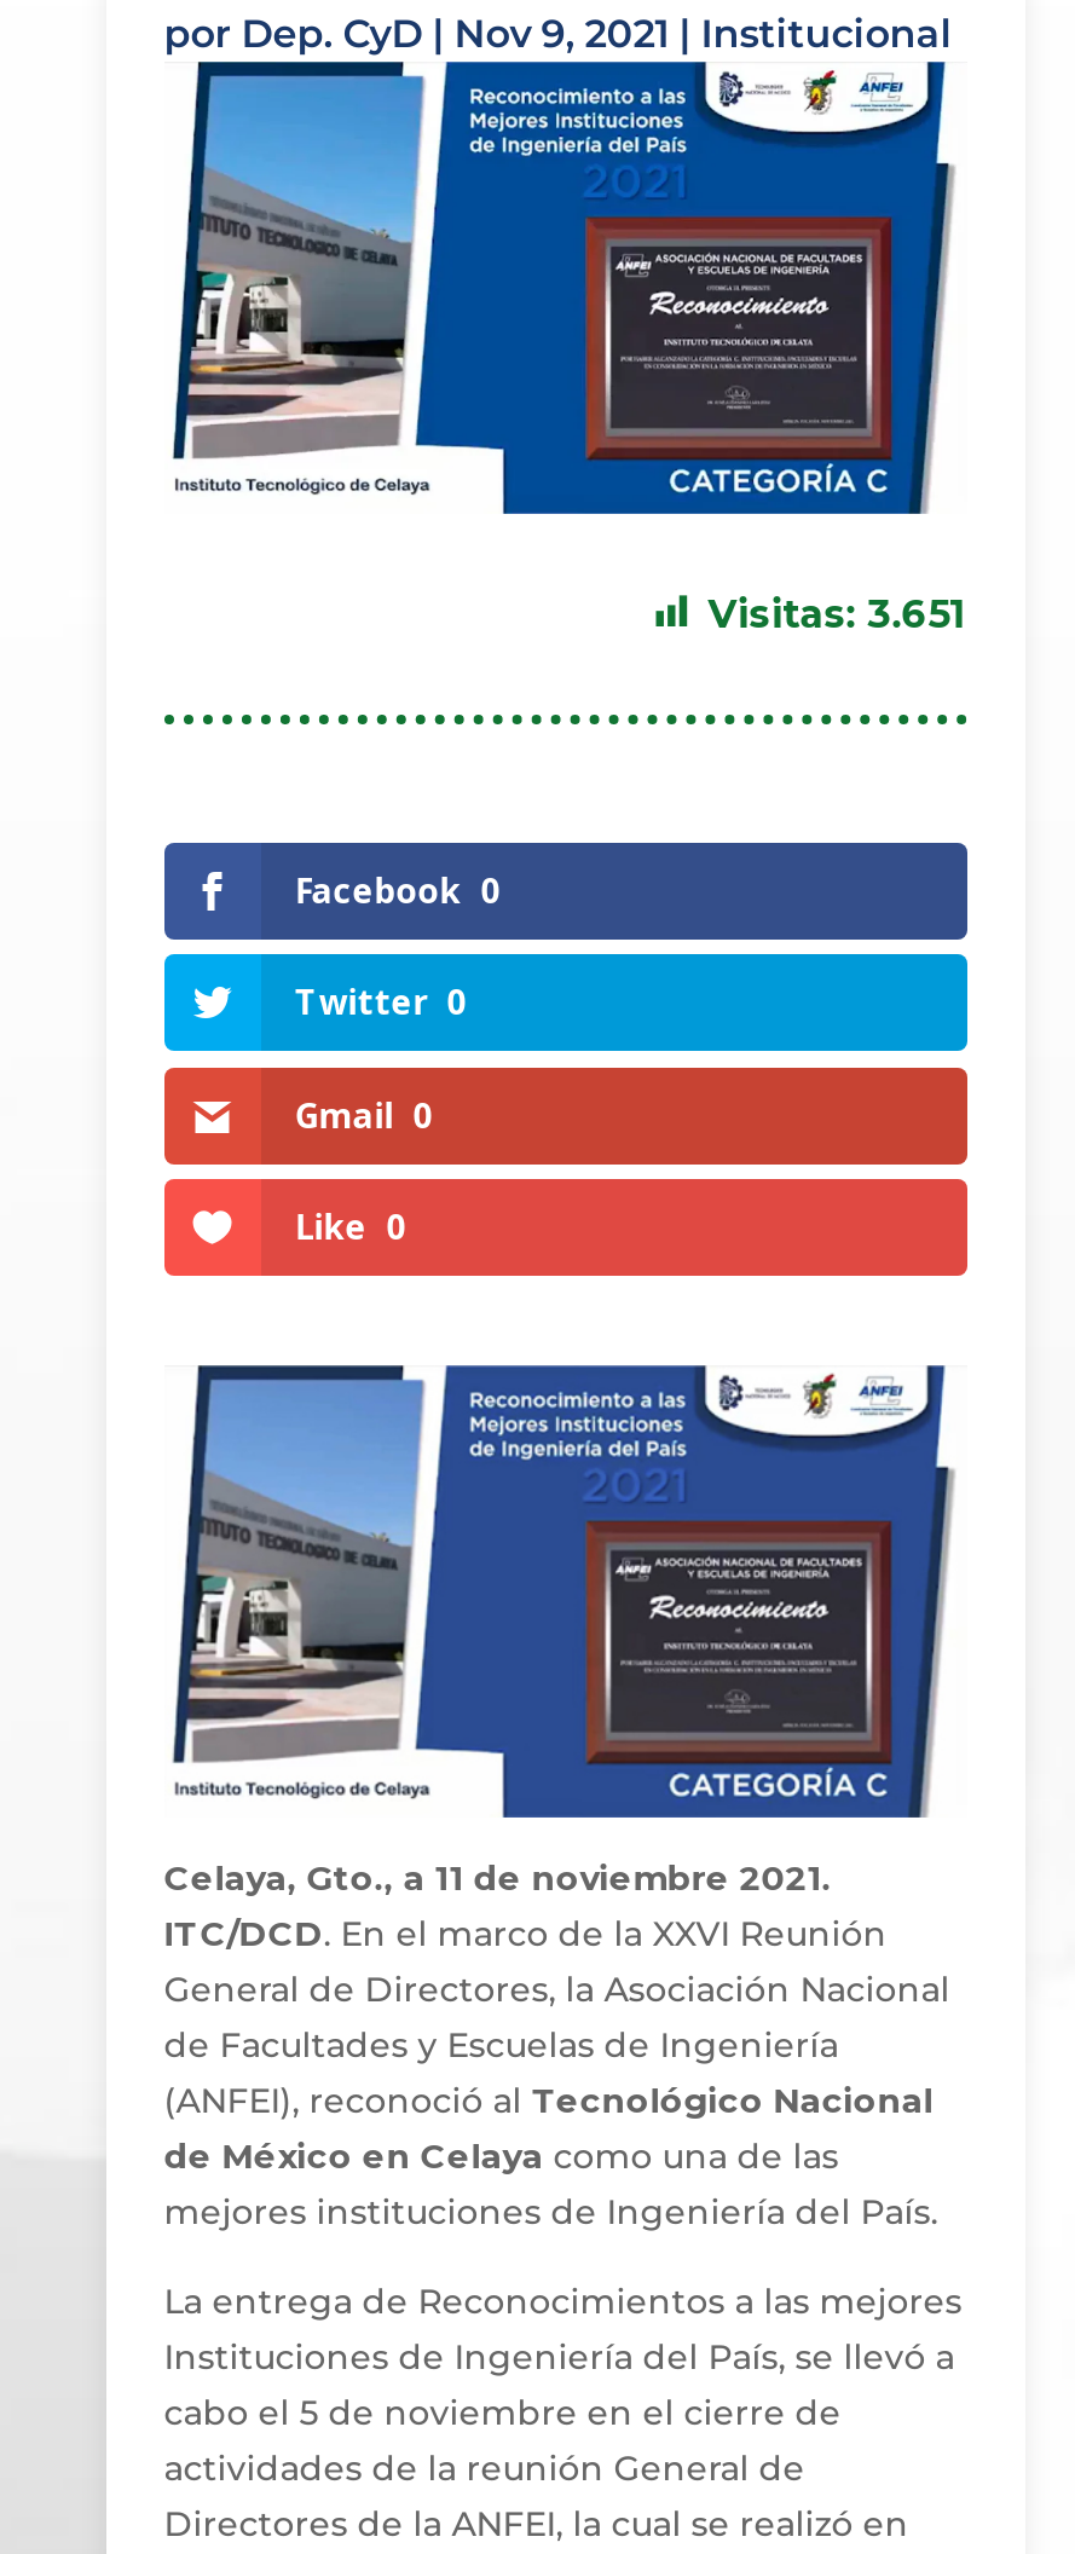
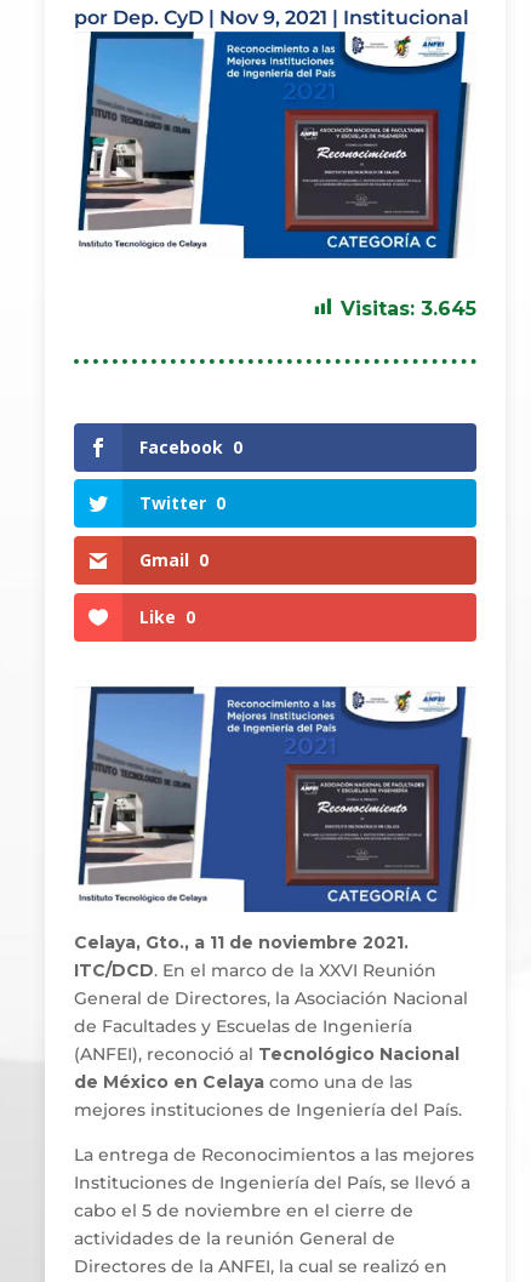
- Visitas: 3.651
+ Visitas: 3.645
